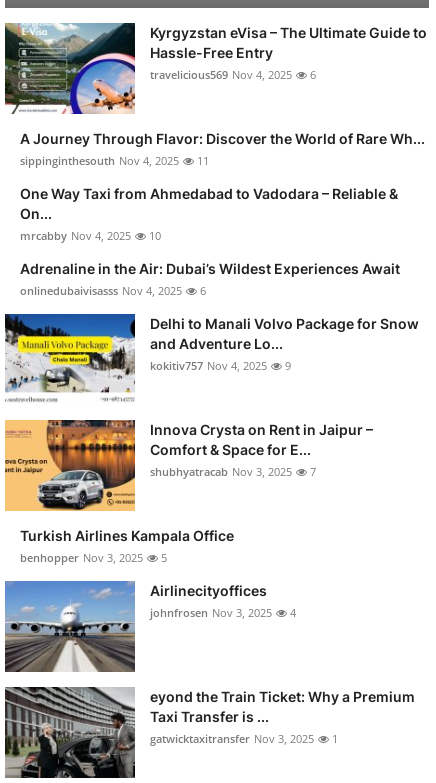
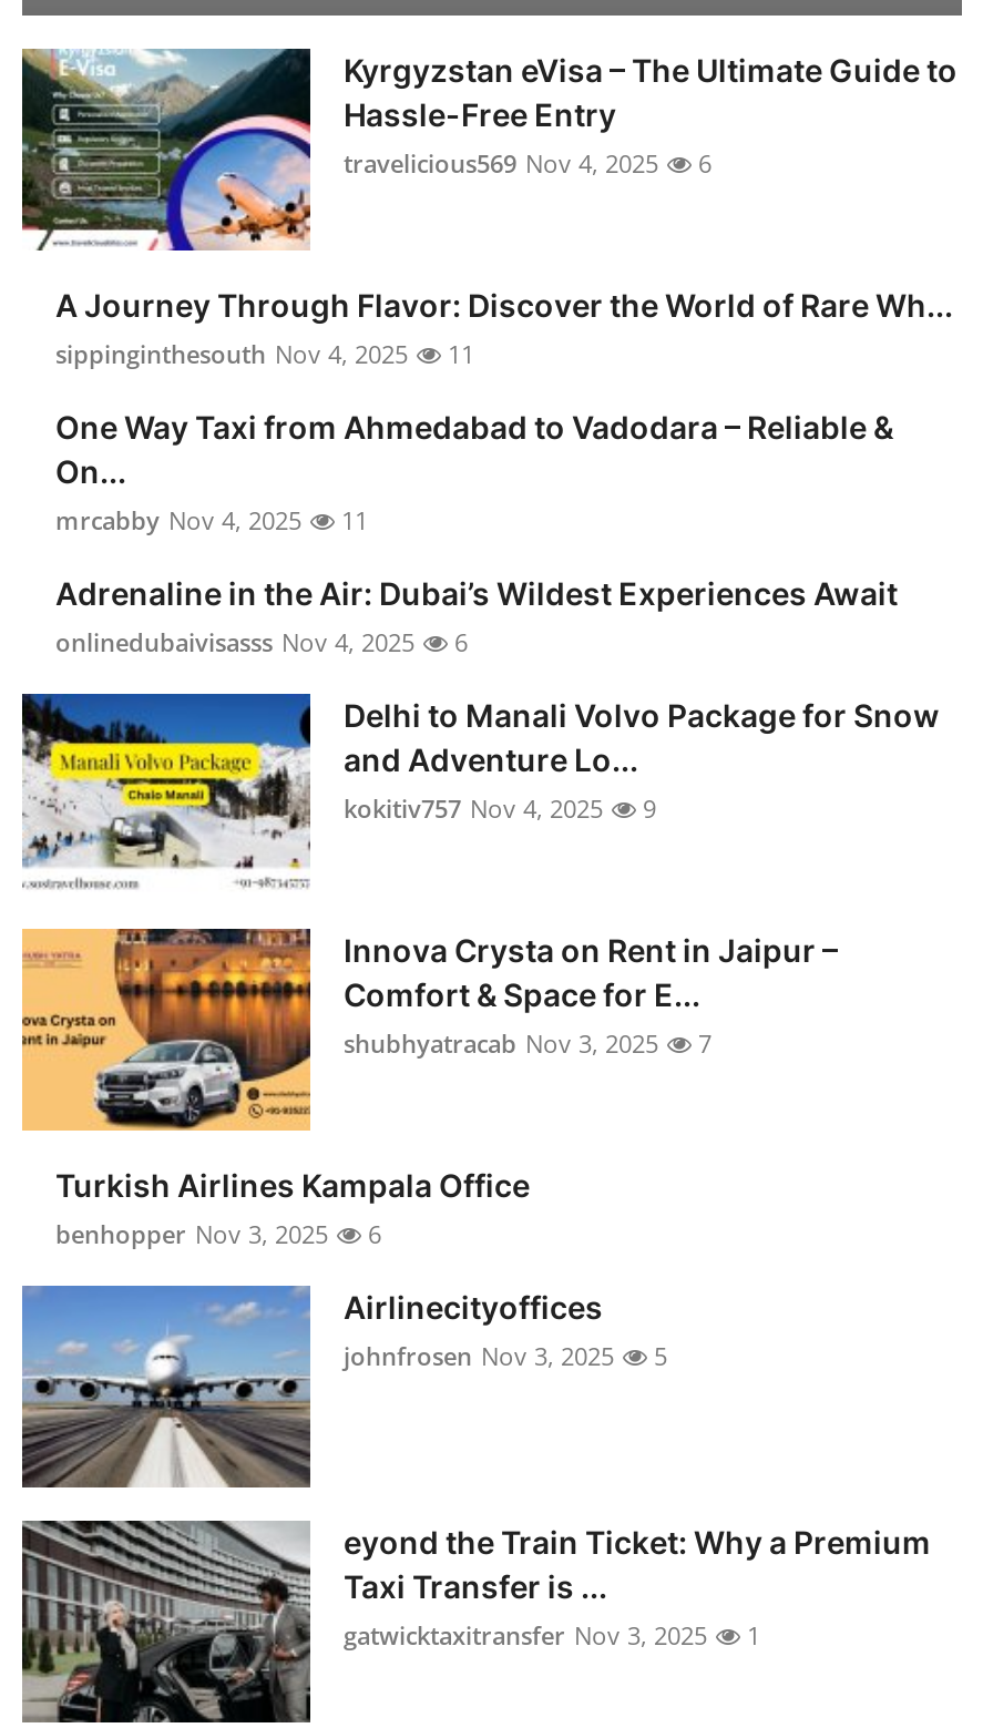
- mrcabby Nov 4, 2025 10
+ mrcabby Nov 4, 2025 11

- benhopper Nov 3, 2025 5
+ benhopper Nov 3, 2025 6

- johnfrosen Nov 3, 2025 4
+ johnfrosen Nov 3, 2025 5
